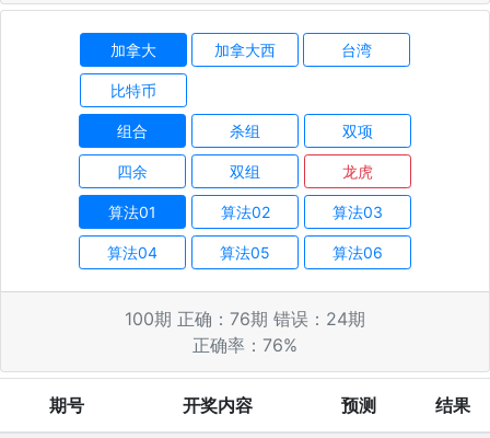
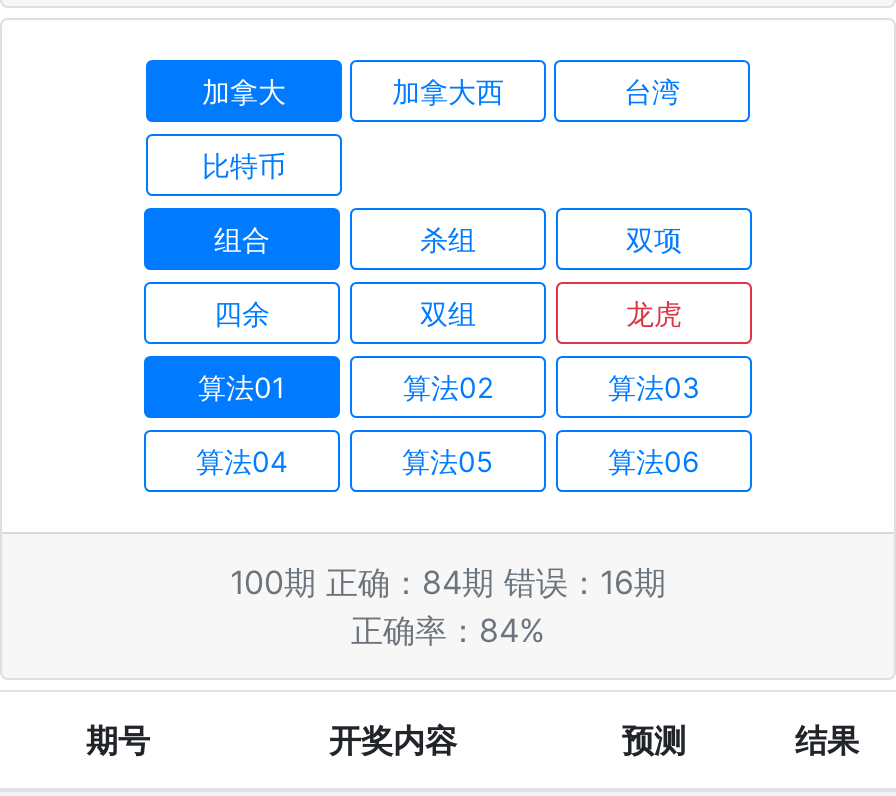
- 100期 正确：76期 错误：24期
+ 100期 正确：84期 错误：16期

- 正确率：76%
+ 正确率：84%
